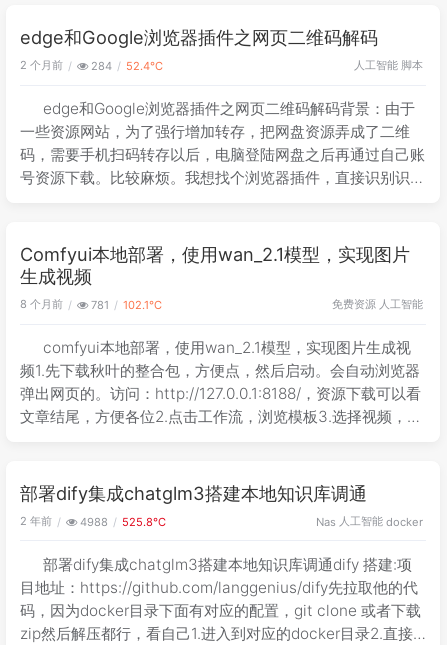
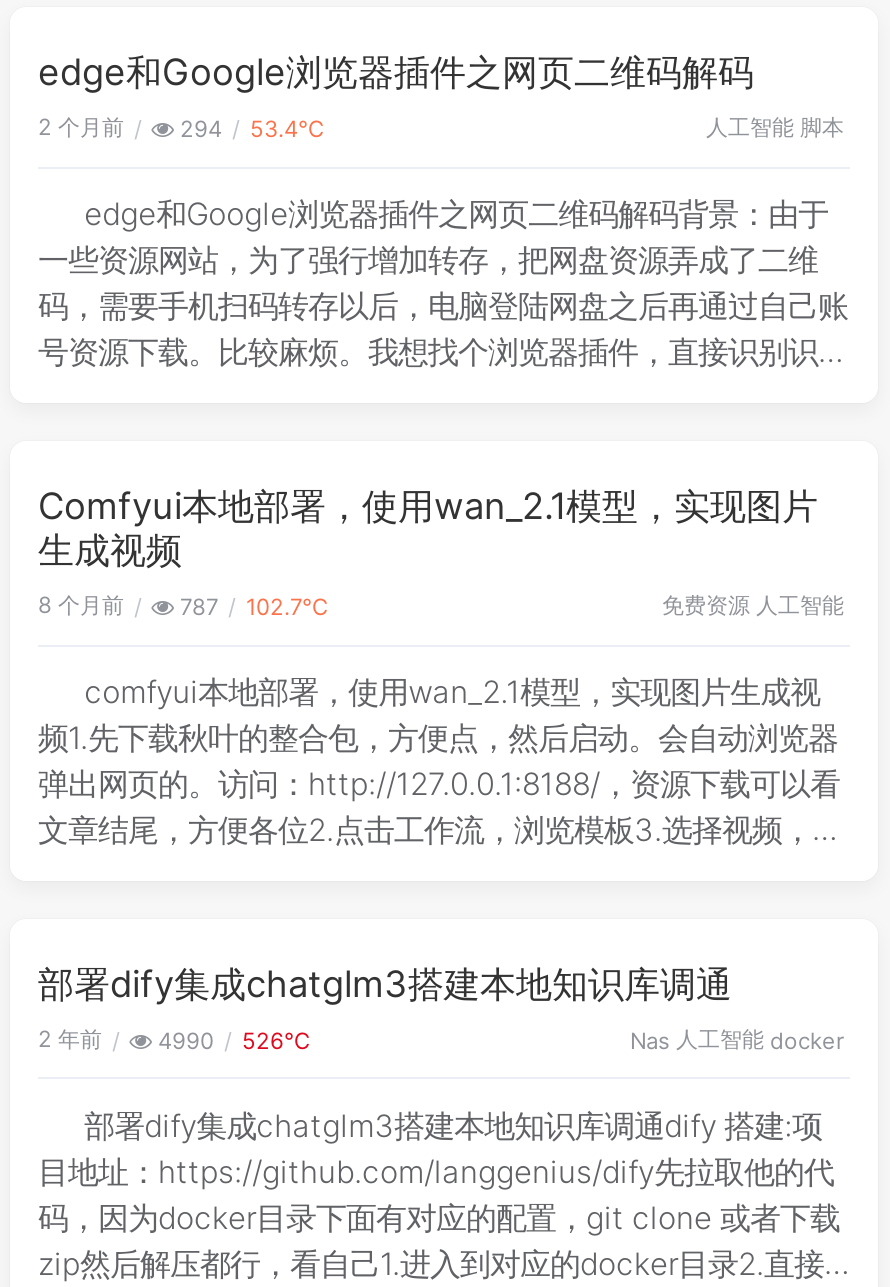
- 284
+ 294

- 52.4℃
+ 53.4℃

- 781
+ 787

- 102.1℃
+ 102.7℃

- 4988
+ 4990

- 525.8℃
+ 526℃
